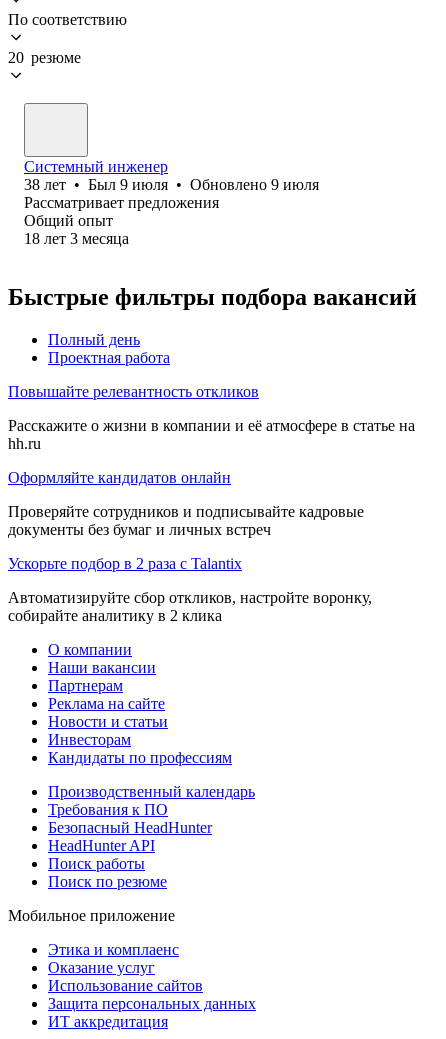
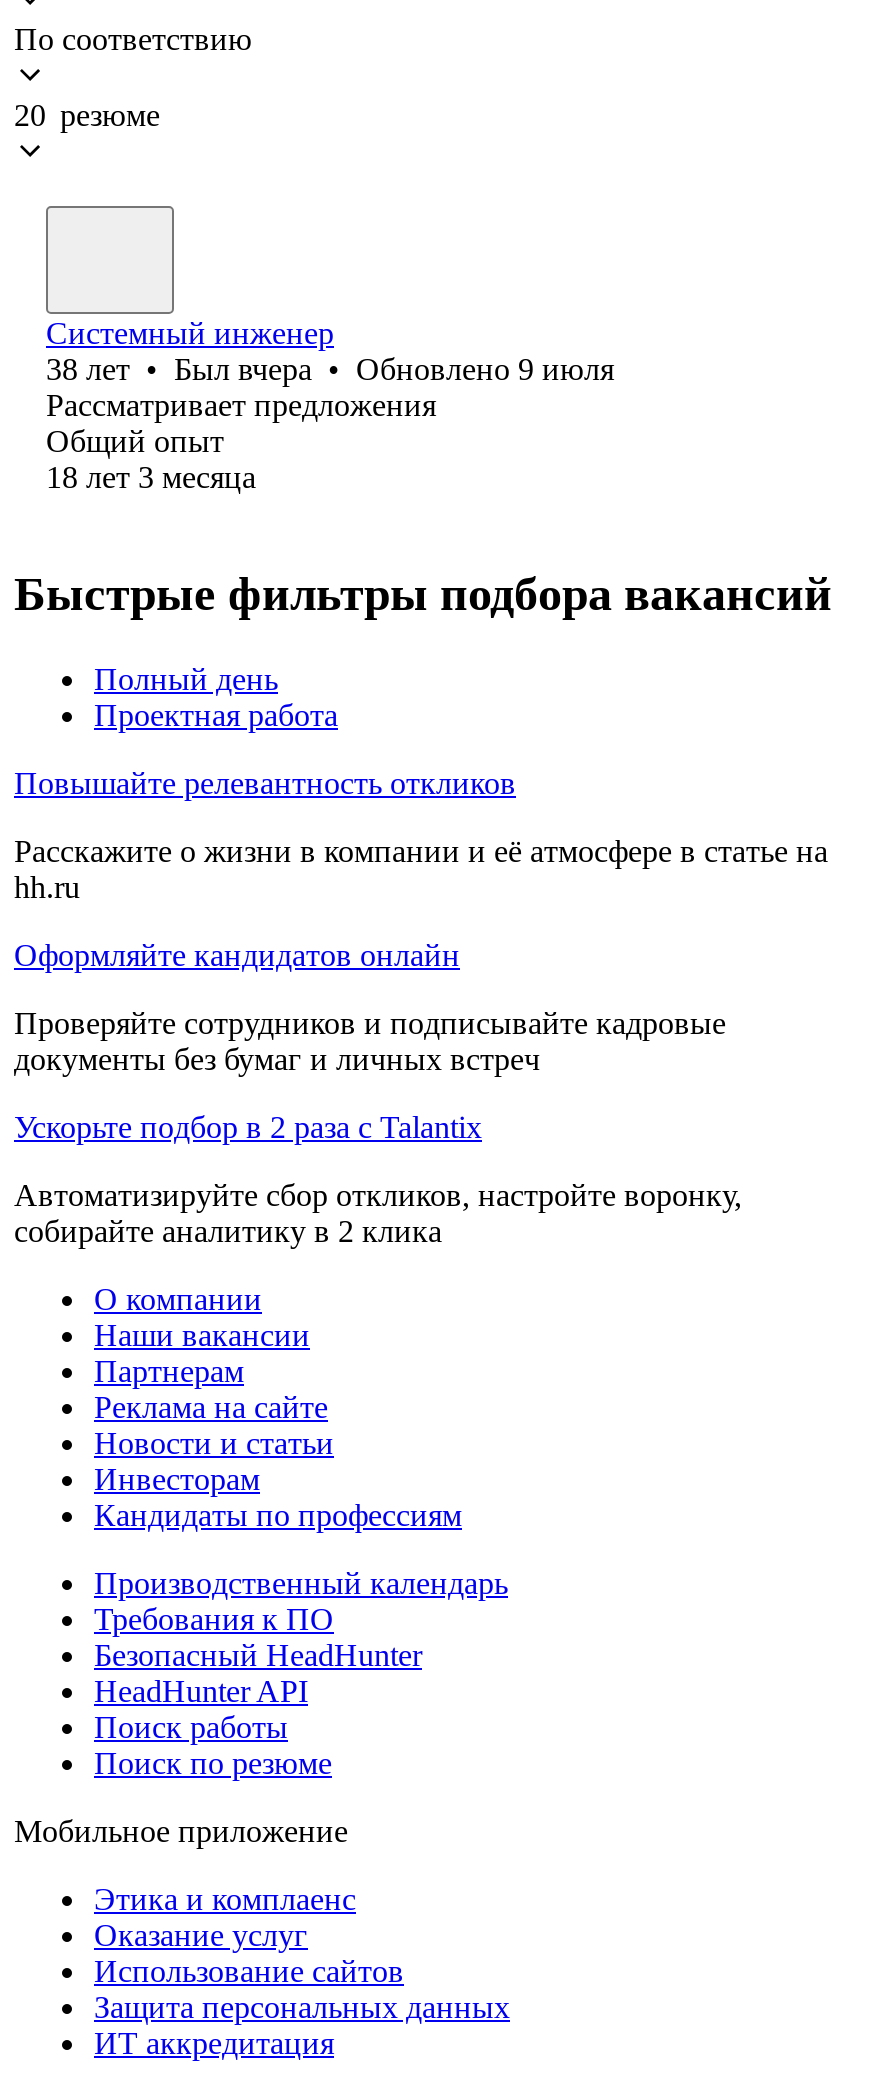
- 38 лет • Был 9 июля • Обновлено 9 июля
+ 38 лет • Был вчера • Обновлено 9 июля
